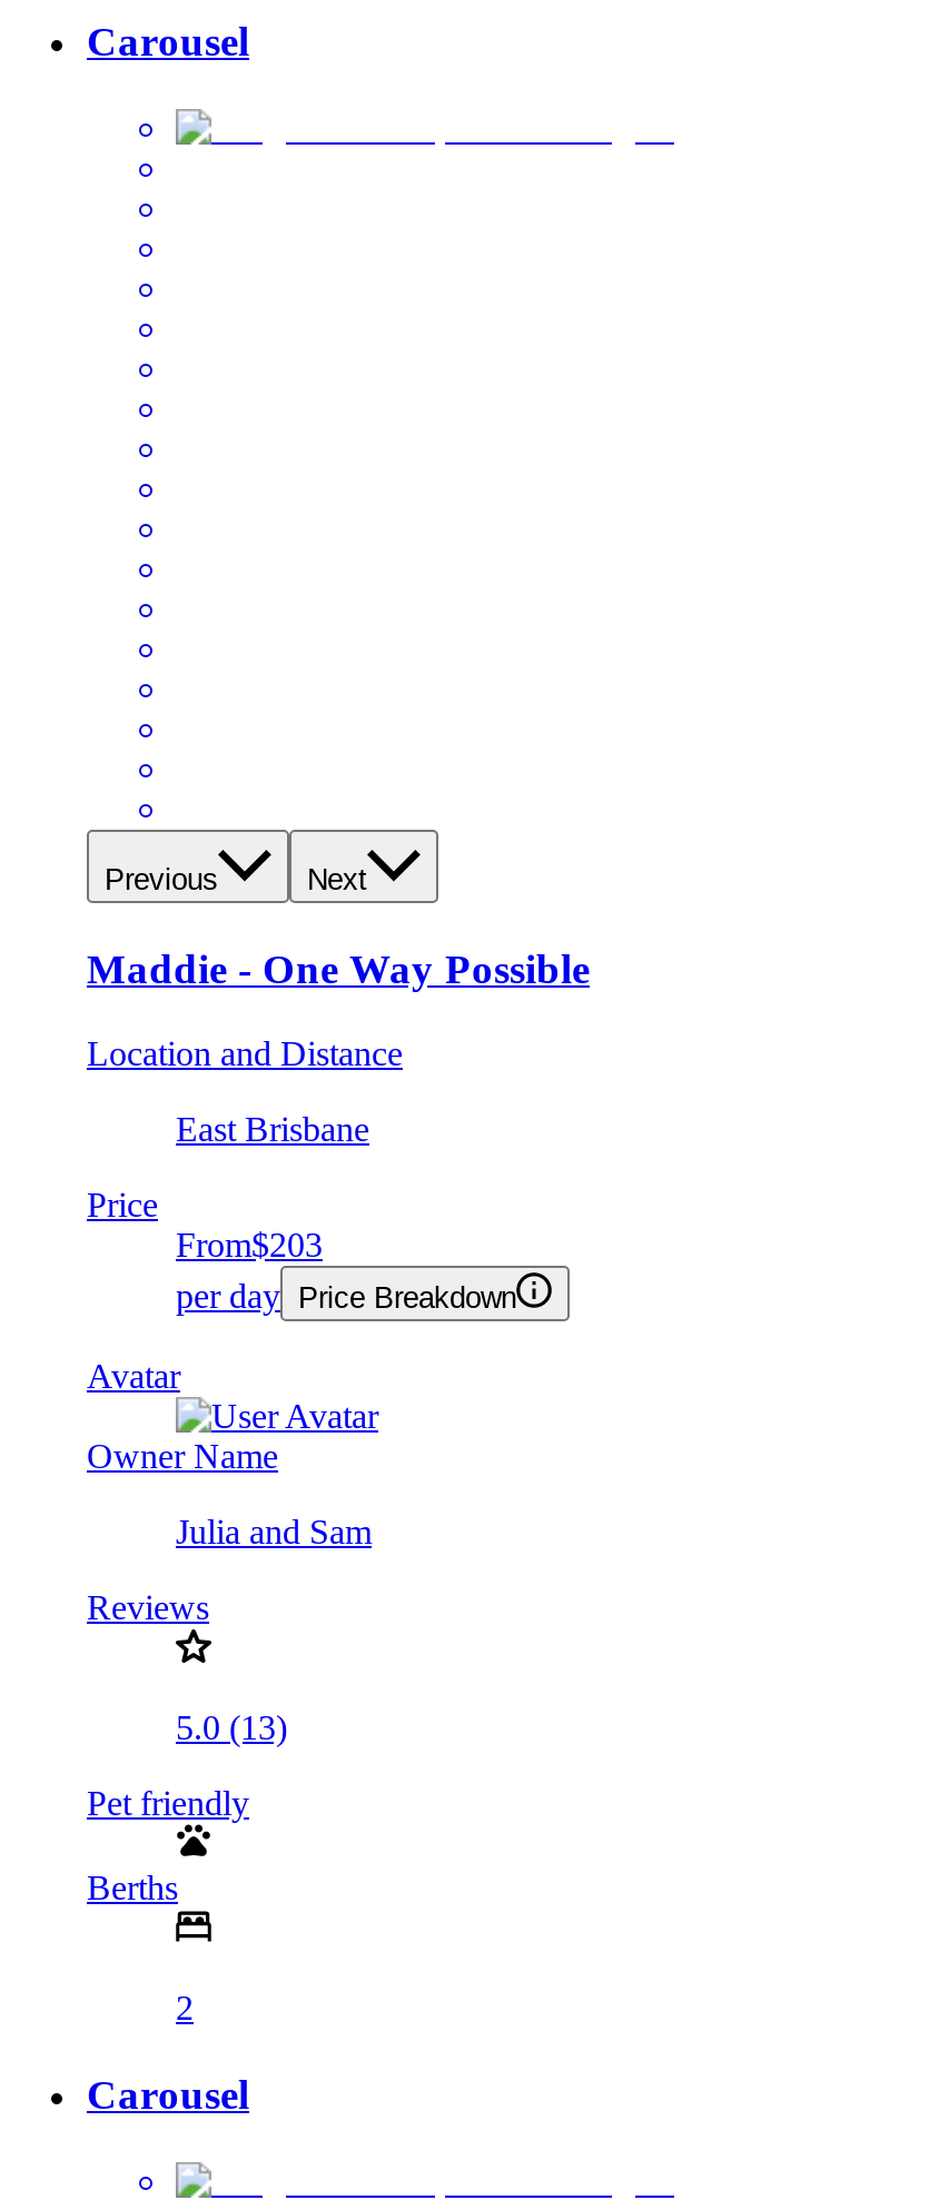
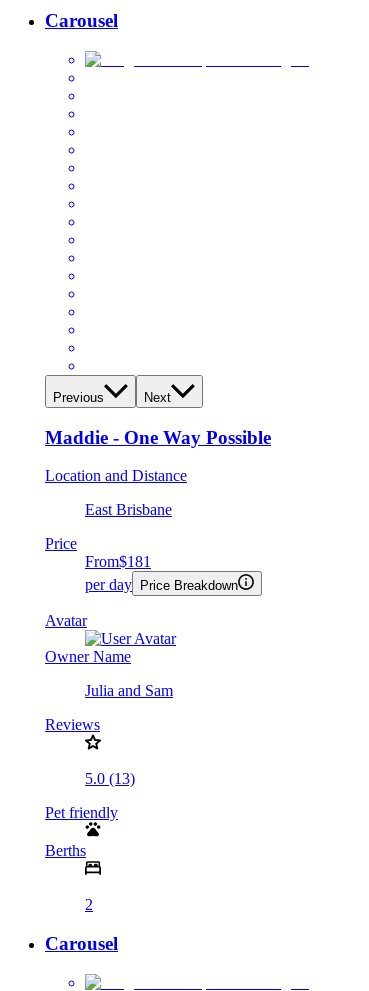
- From$203
+ From$181
